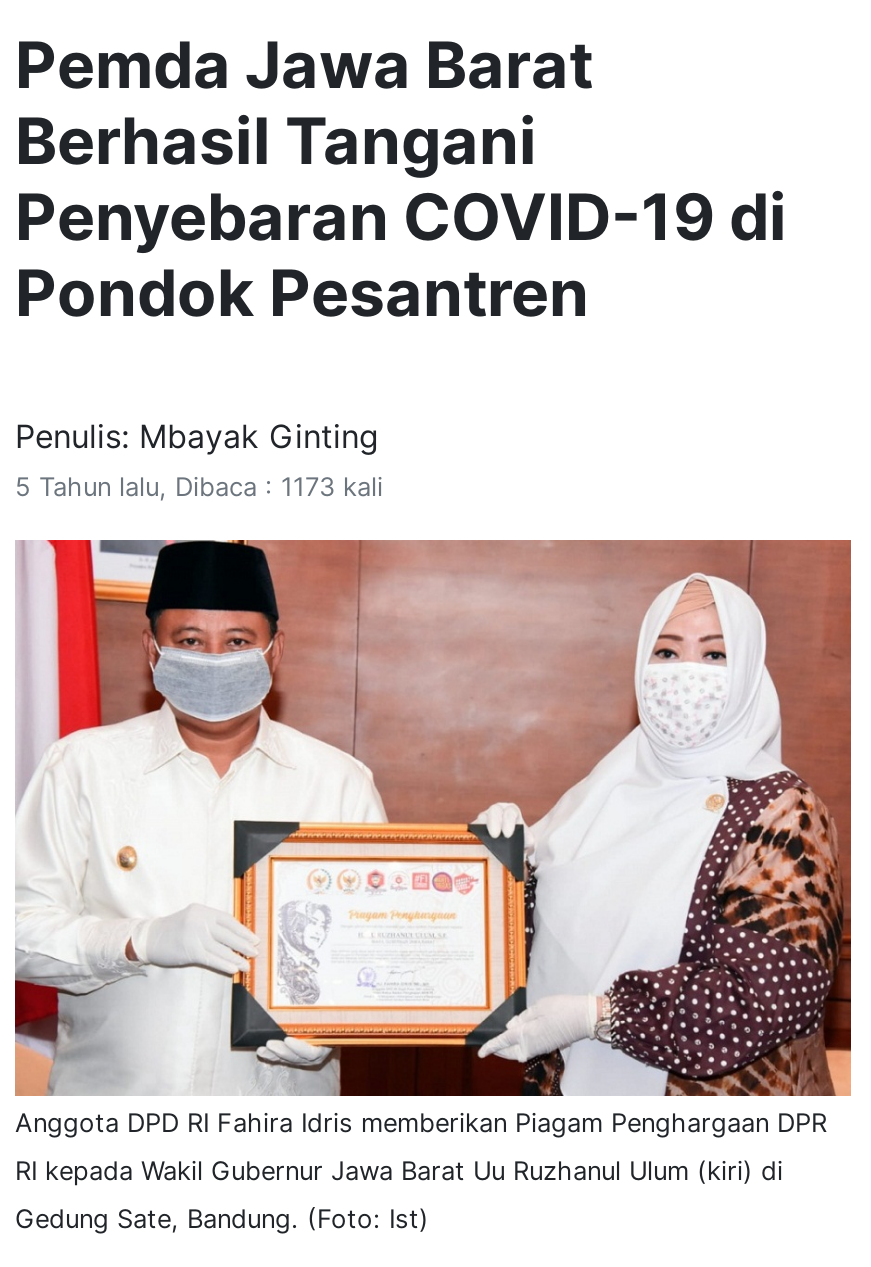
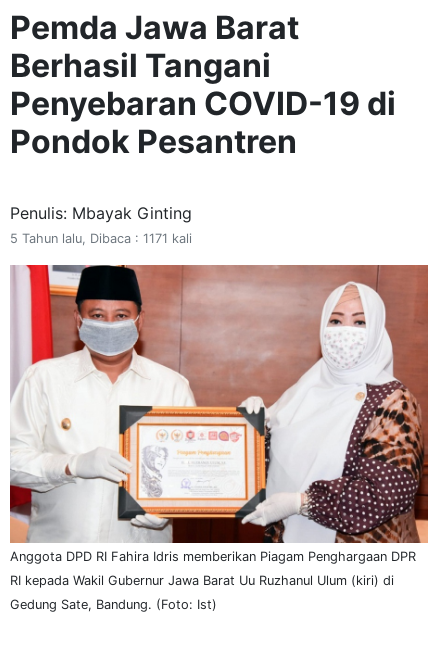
- 5 Tahun lalu, Dibaca : 1173 kali
+ 5 Tahun lalu, Dibaca : 1171 kali
